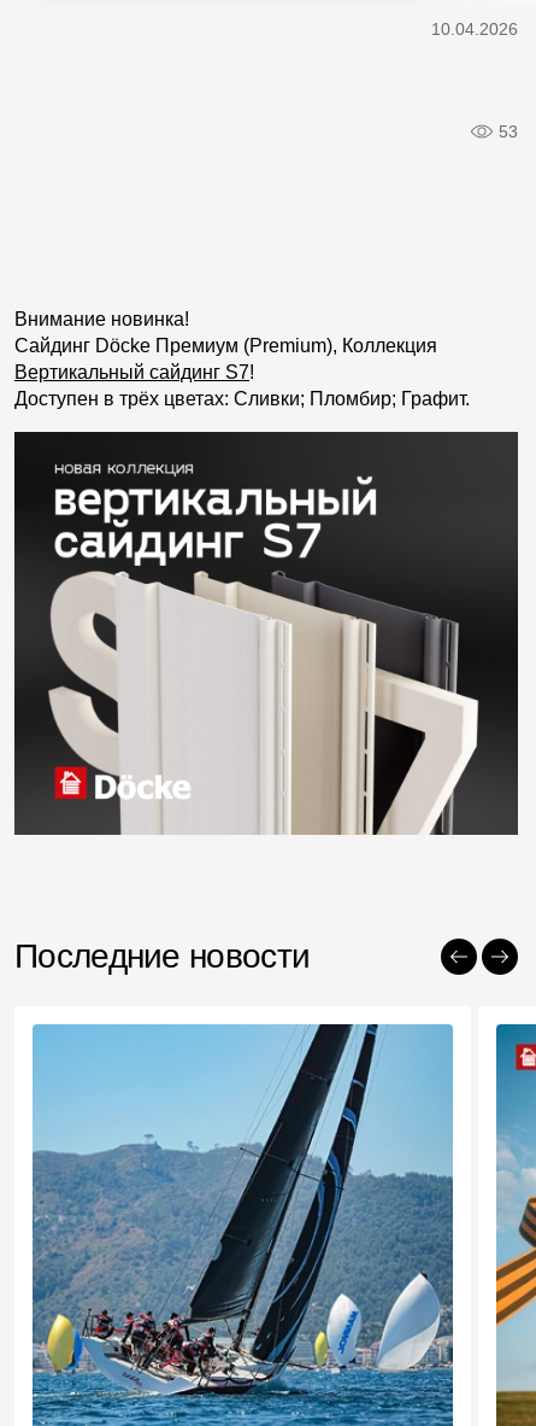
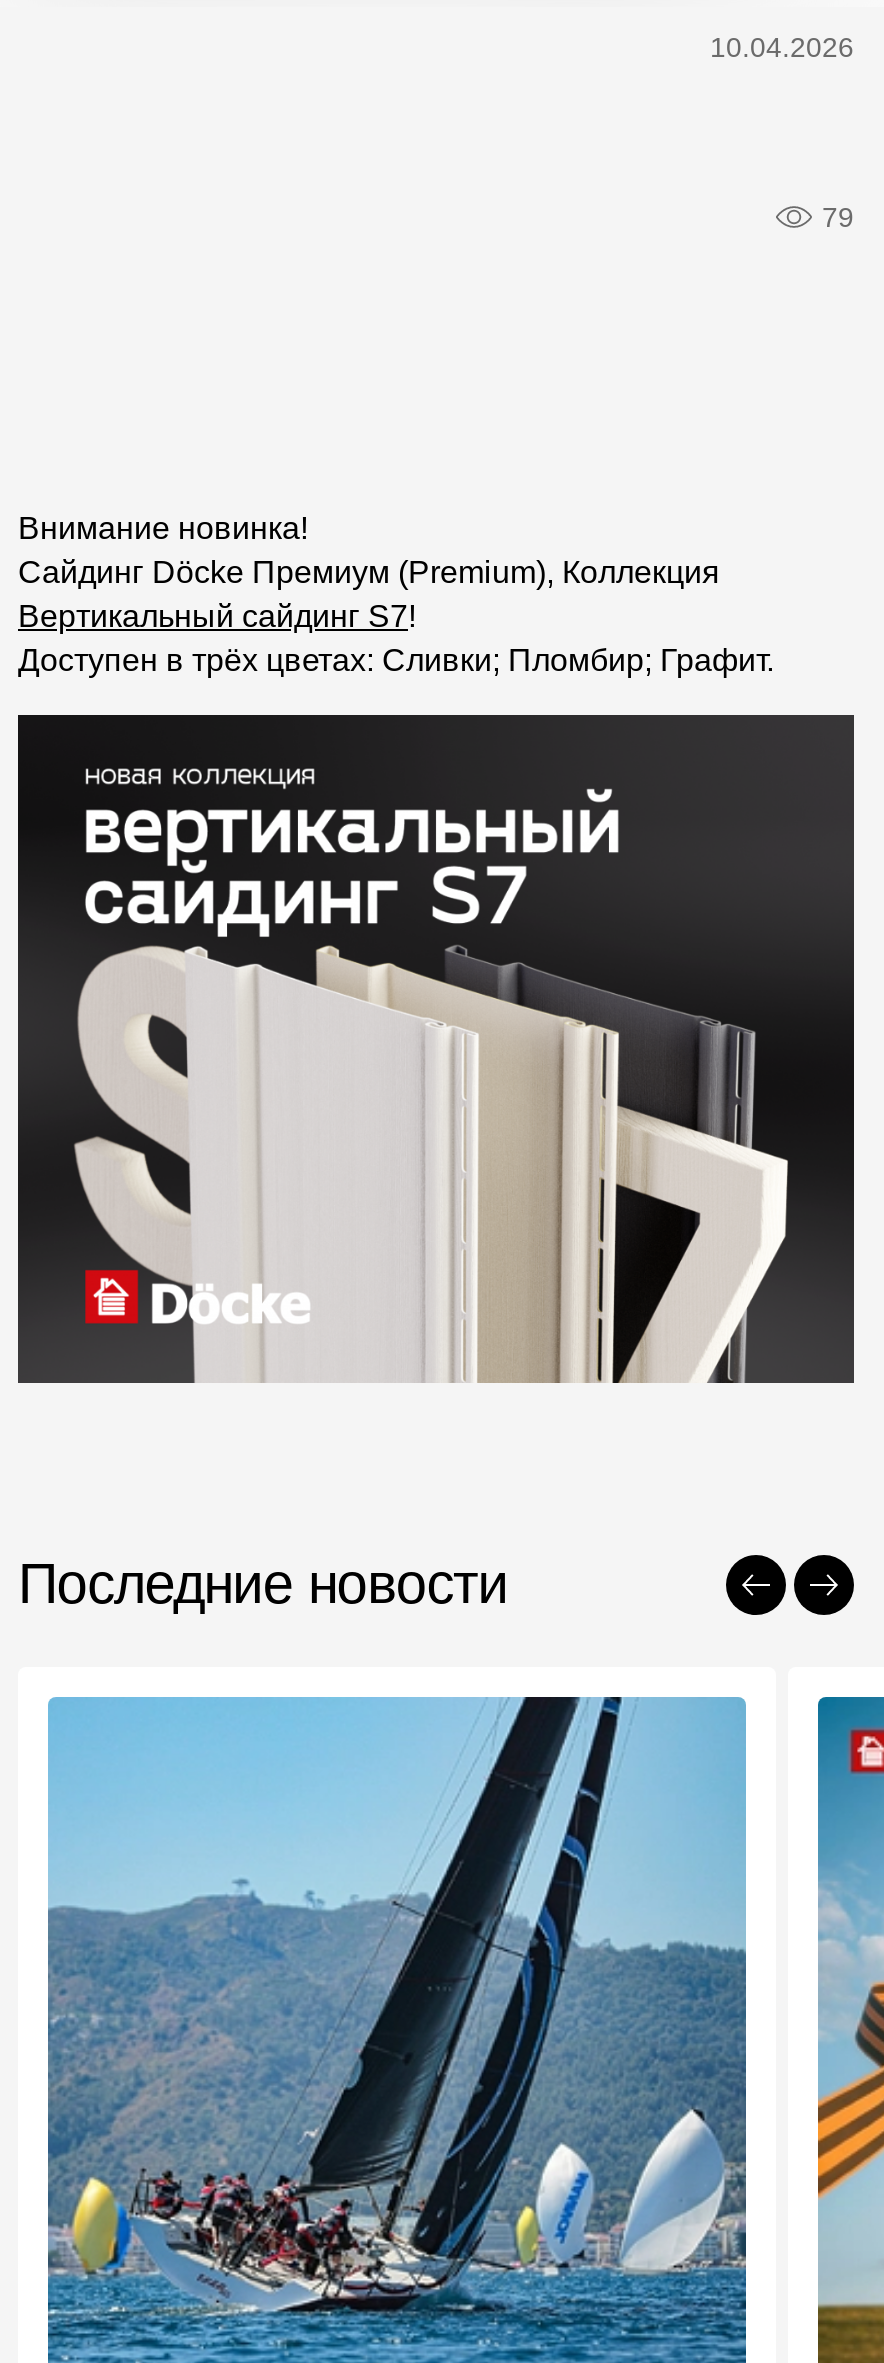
- 53
+ 79
